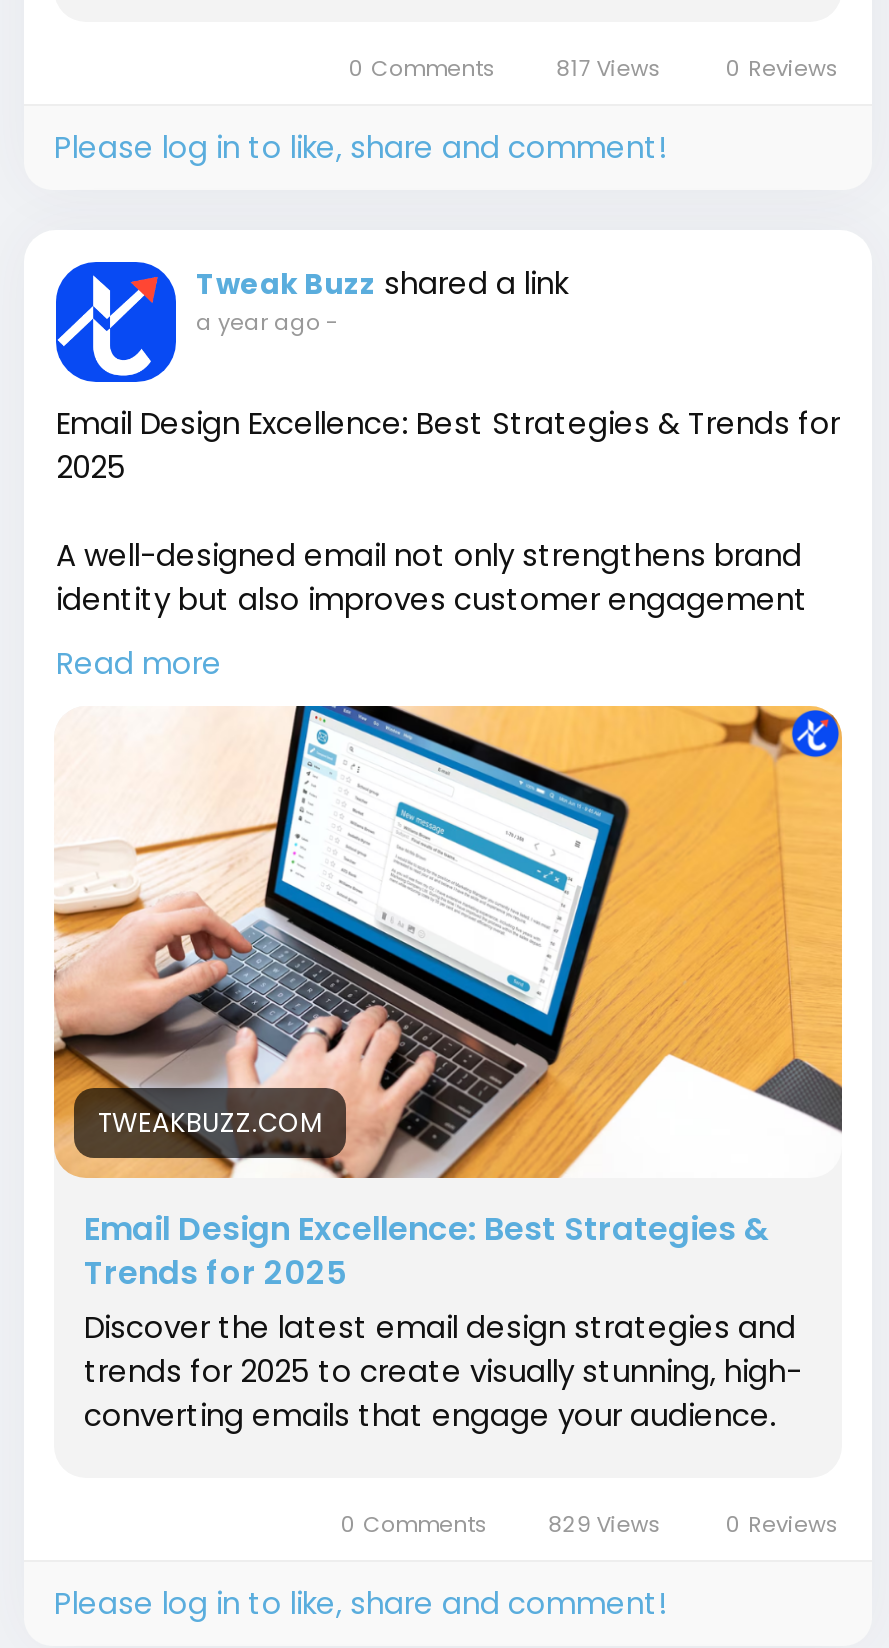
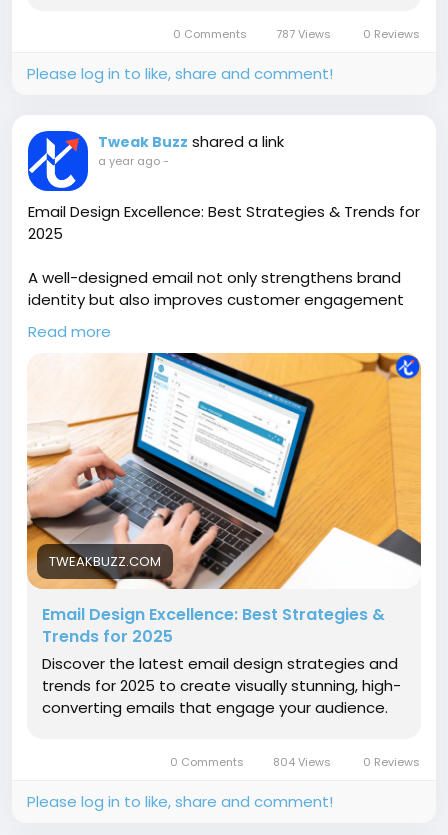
- 0 Comments 817 Views 0 Reviews
+ 0 Comments 787 Views 0 Reviews

- 0 Comments 829 Views 0 Reviews
+ 0 Comments 804 Views 0 Reviews
